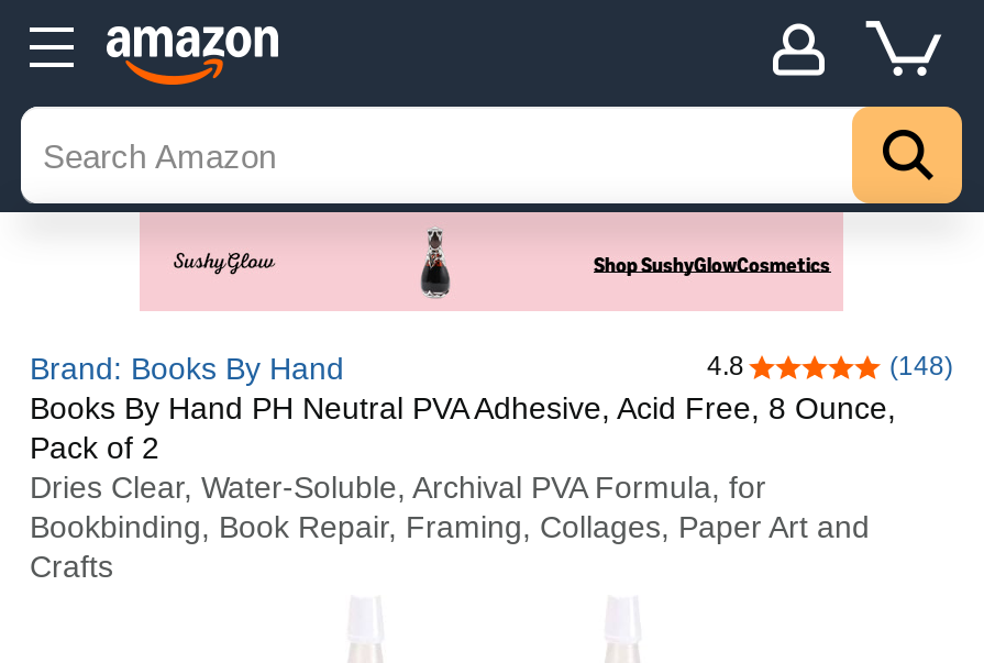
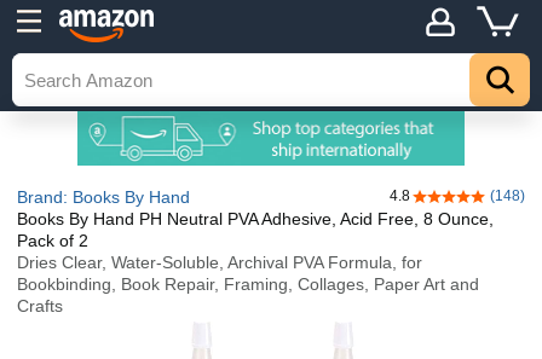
- [image]
+ [image]
